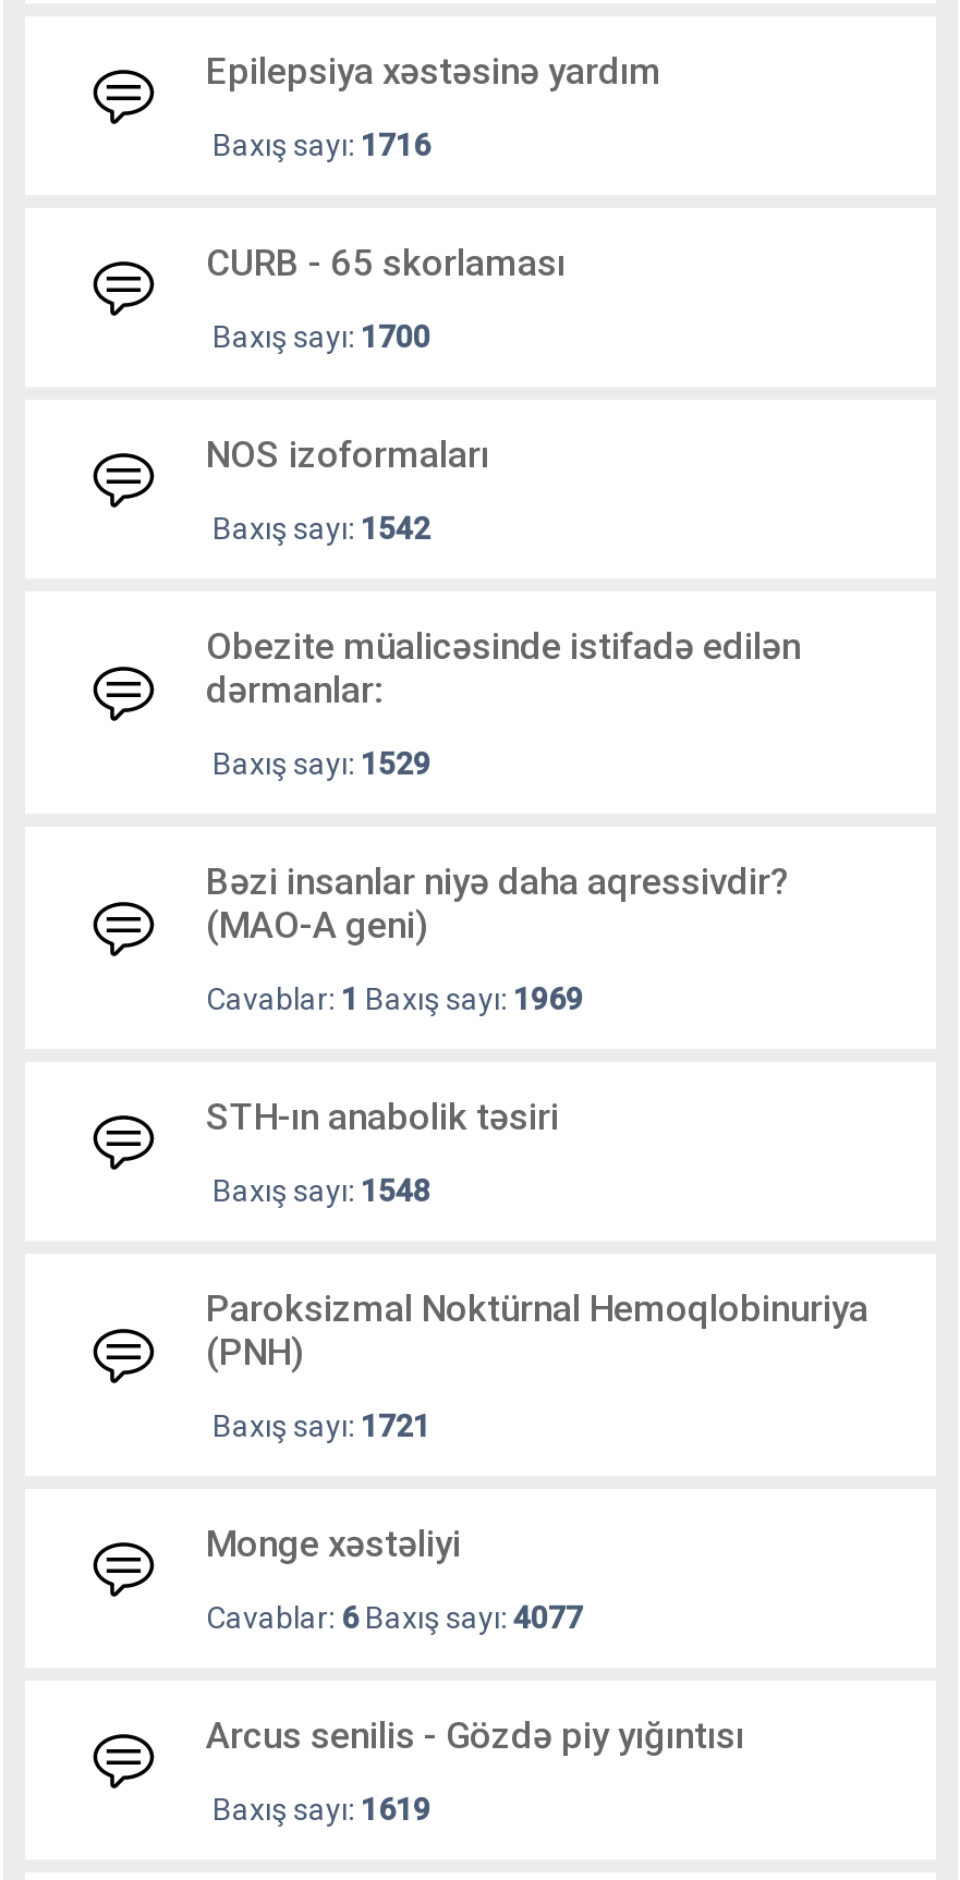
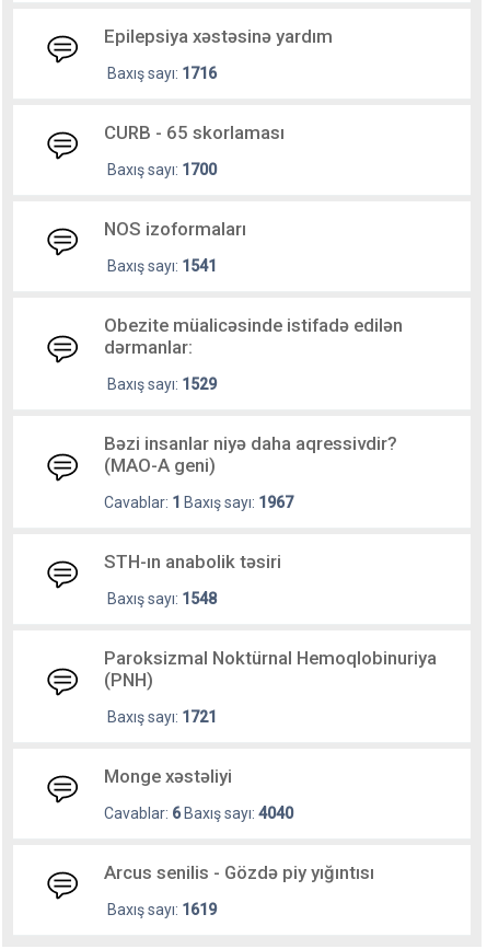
- Baxış sayı: 1542
+ Baxış sayı: 1541

- Cavablar: 1 Baxış sayı: 1969
+ Cavablar: 1 Baxış sayı: 1967

- Cavablar: 6 Baxış sayı: 4077
+ Cavablar: 6 Baxış sayı: 4040
